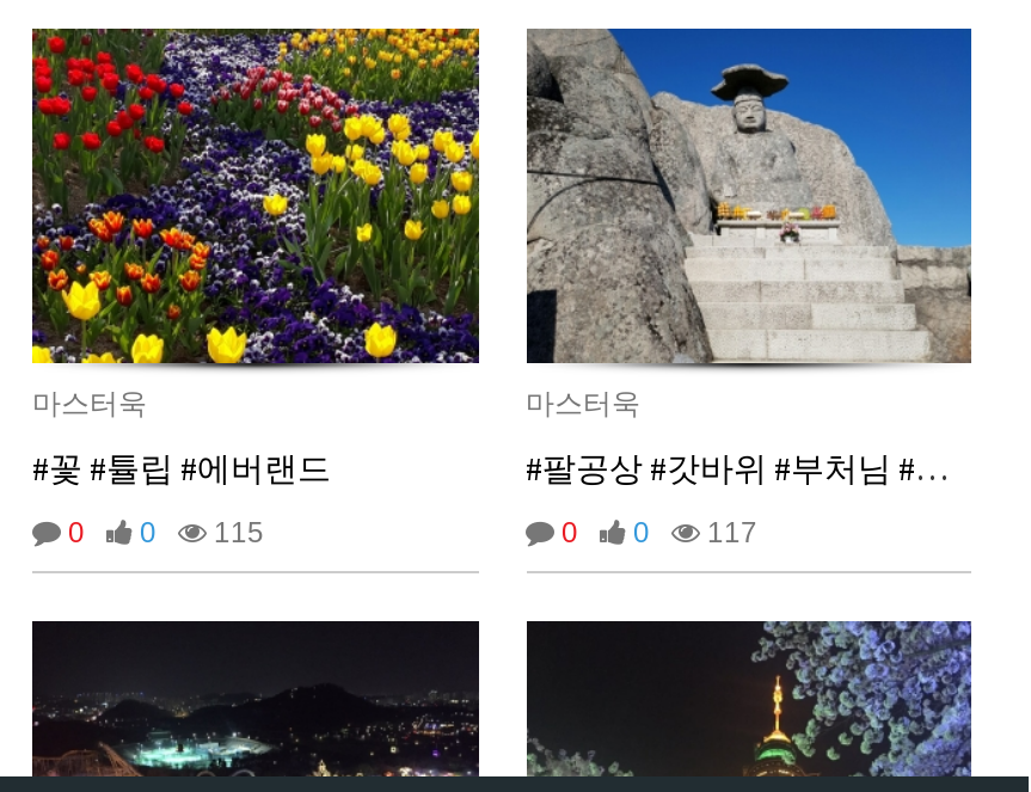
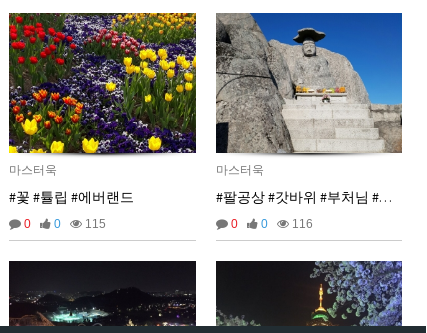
- 0 0 117
+ 0 0 116
